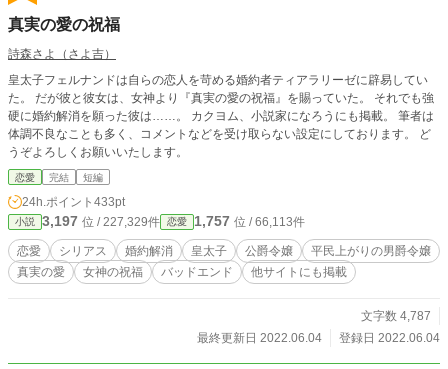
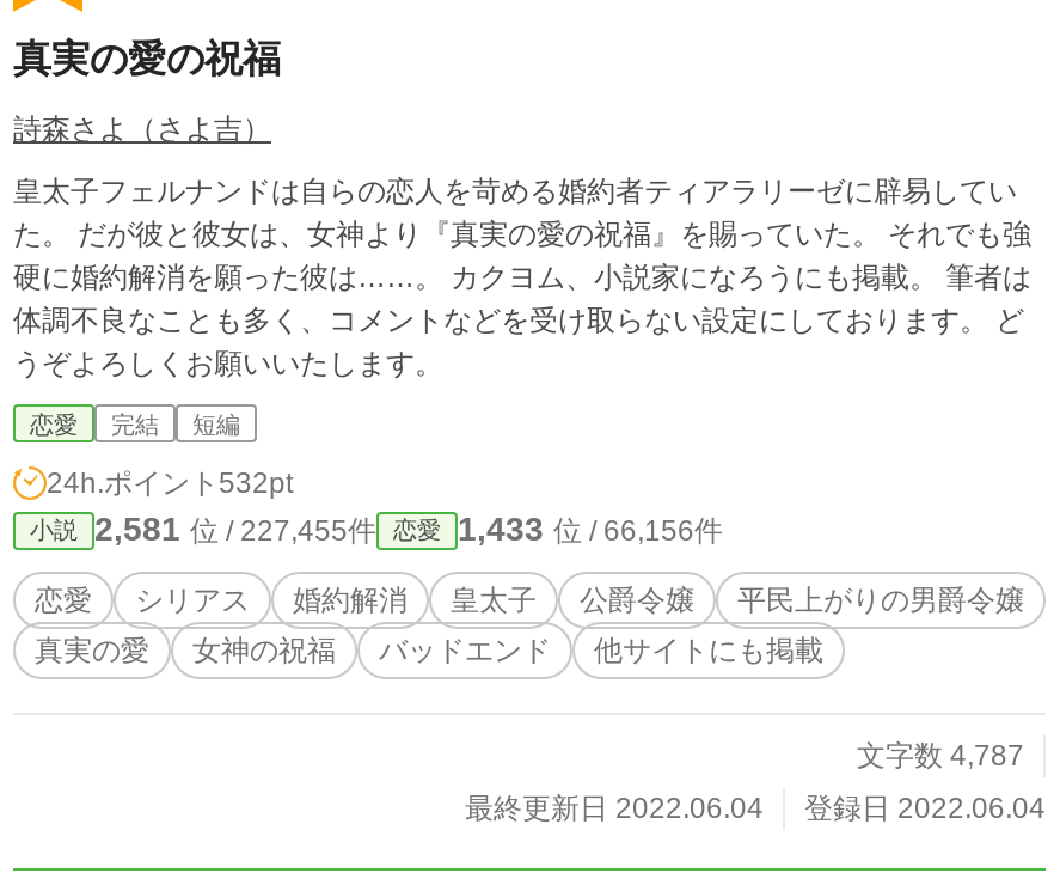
- 24h.ポイント433pt
+ 24h.ポイント532pt

- 3,197位 / 227,329件
+ 2,581位 / 227,455件

- 1,757位 / 66,113件
+ 1,433位 / 66,156件
